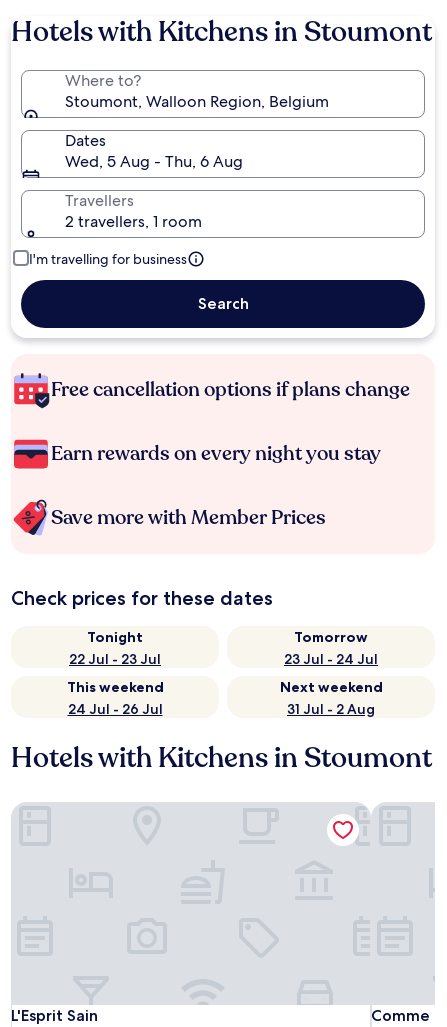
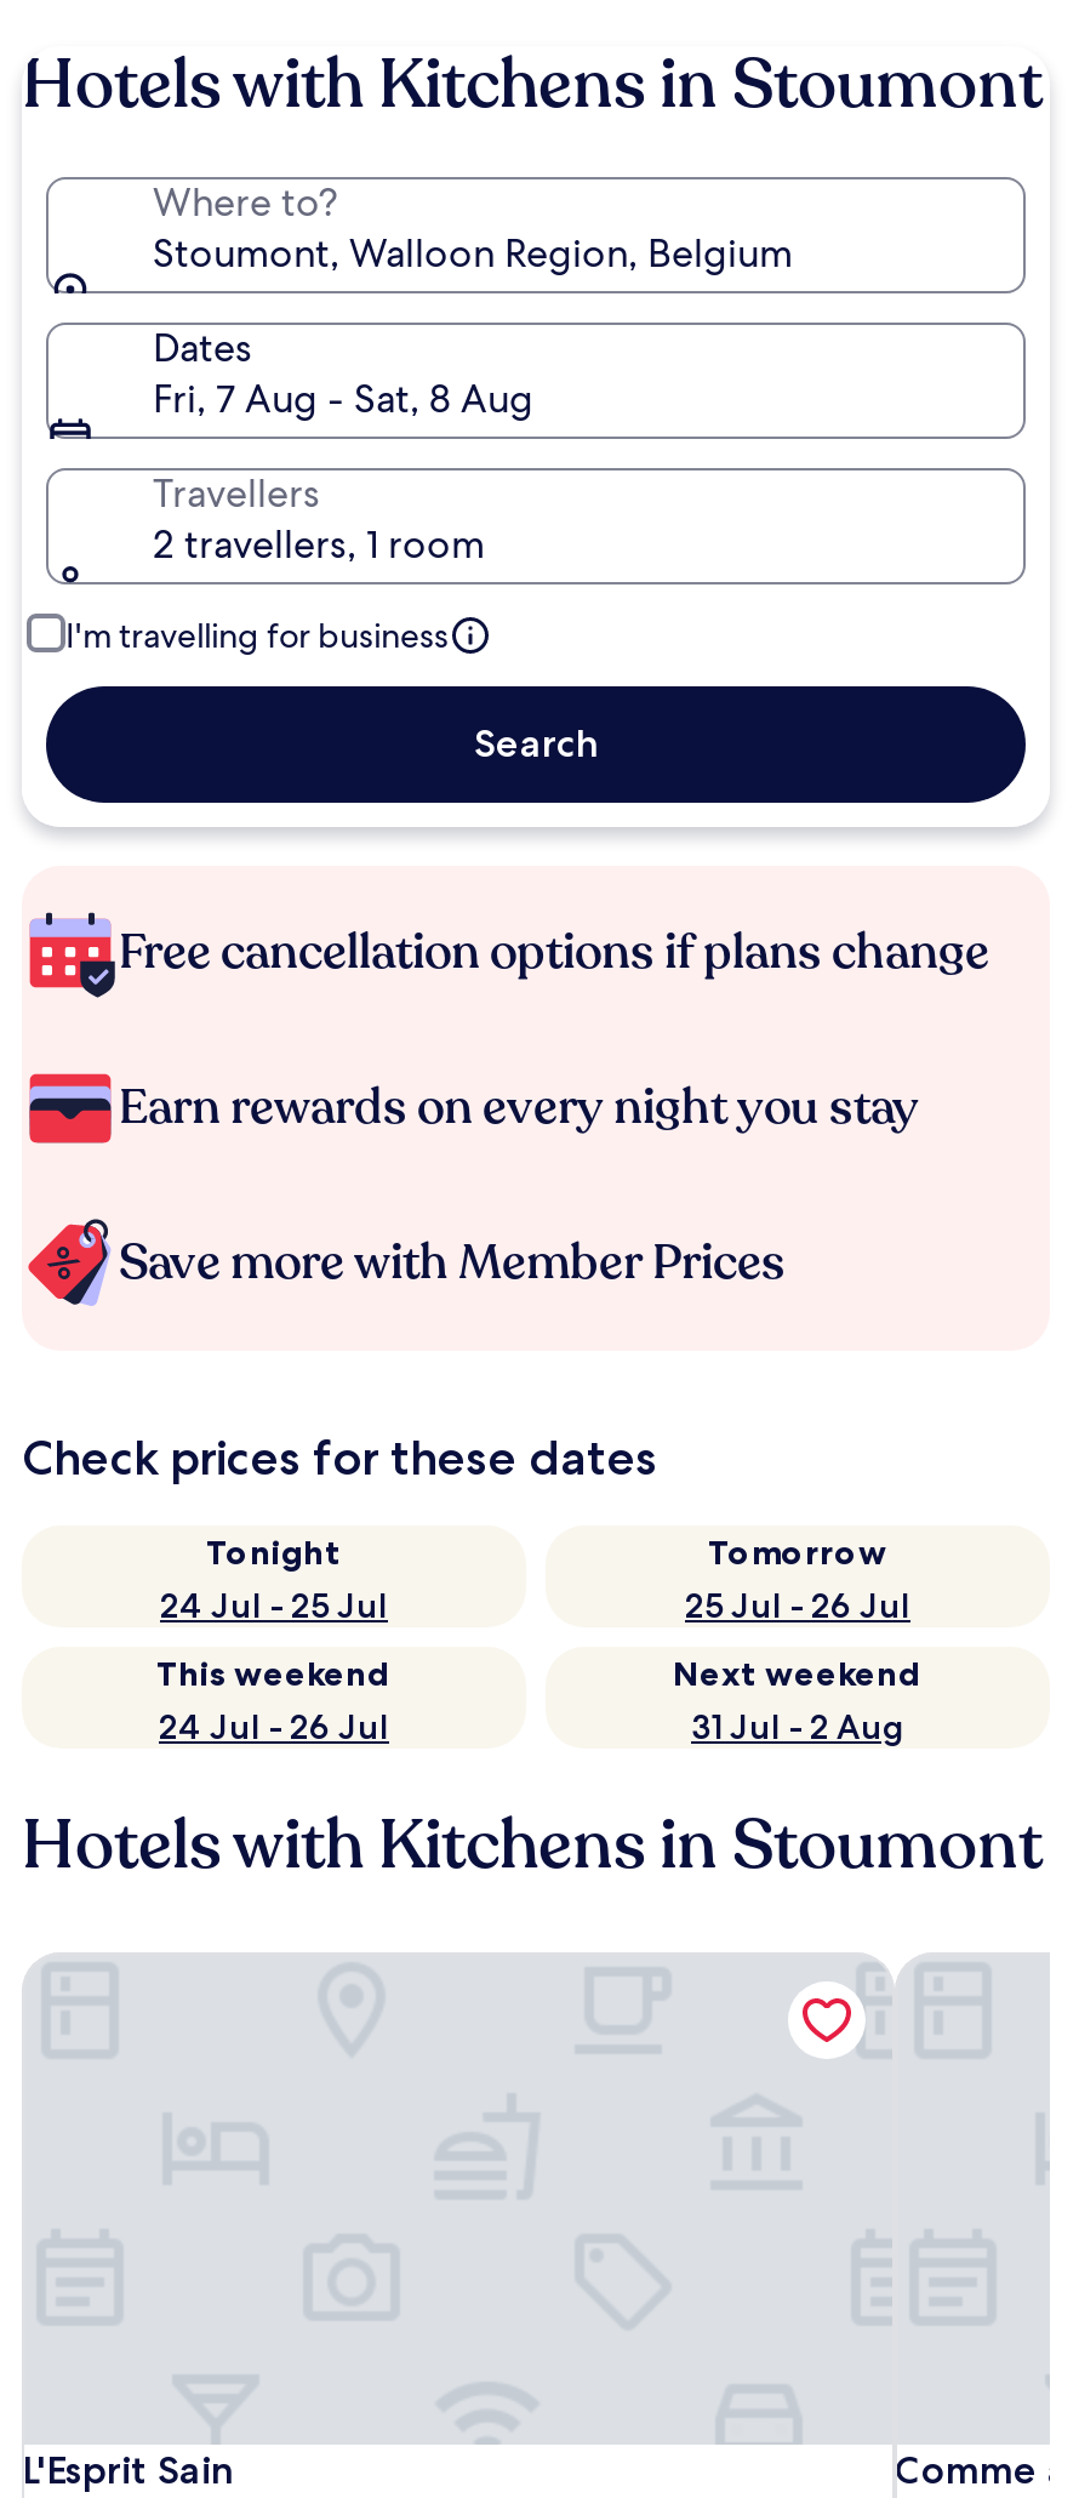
- Wed, 5 Aug - Thu, 6 Aug
+ Fri, 7 Aug - Sat, 8 Aug

- 22 Jul - 23 Jul
+ 24 Jul - 25 Jul

- 23 Jul - 24 Jul
+ 25 Jul - 26 Jul
